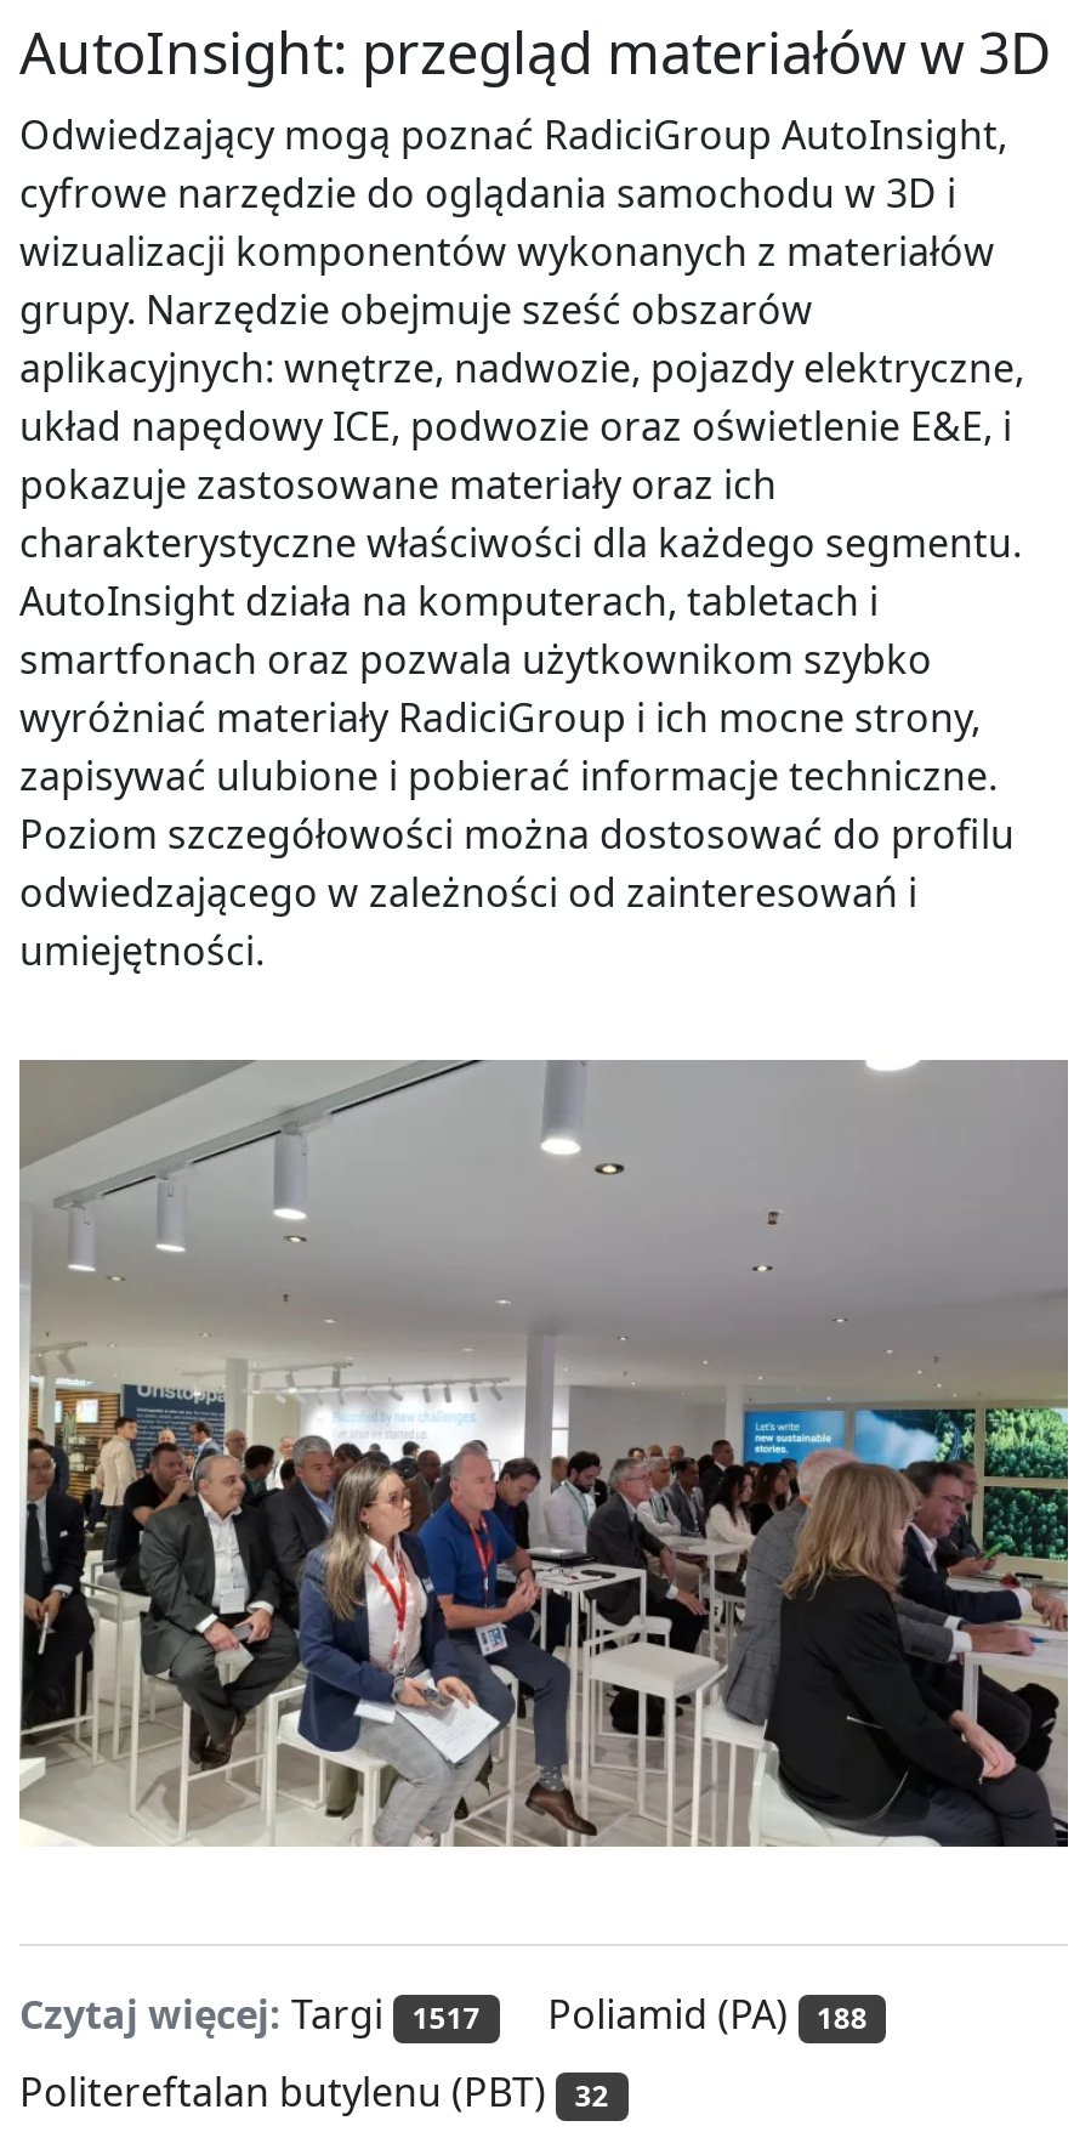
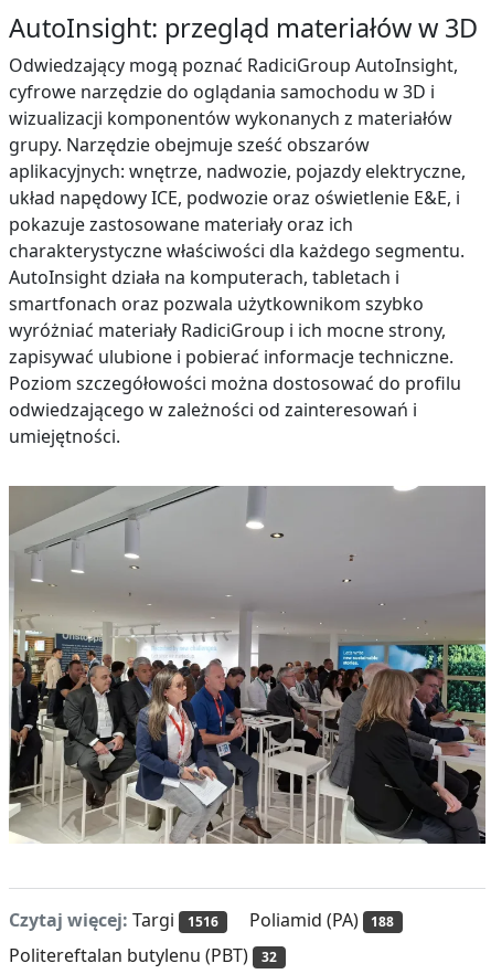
- Czytaj więcej: Targi 1517 Poliamid (PA) 188
+ Czytaj więcej: Targi 1516 Poliamid (PA) 188
